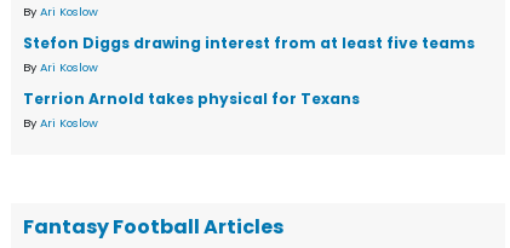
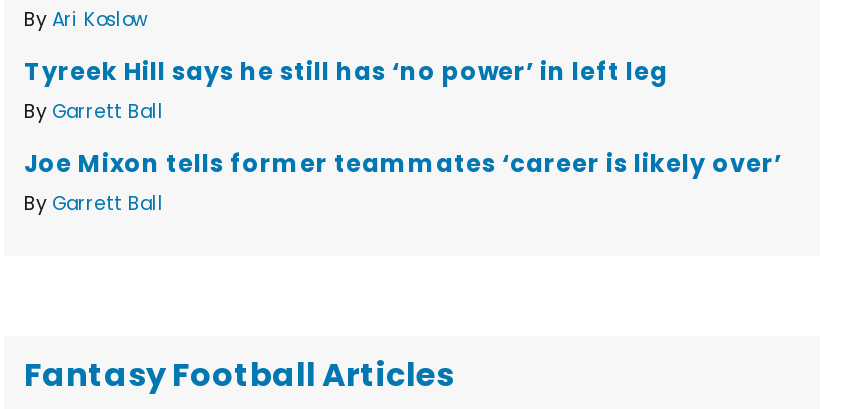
- Stefon Diggs drawing interest from at least five teams
- By Ari Koslow
+ Tyreek Hill says he still has ‘no power’ in left leg
+ By Garrett Ball

- Terrion Arnold takes physical for Texans
- By Ari Koslow
+ Joe Mixon tells former teammates ‘career is likely over’
+ By Garrett Ball
